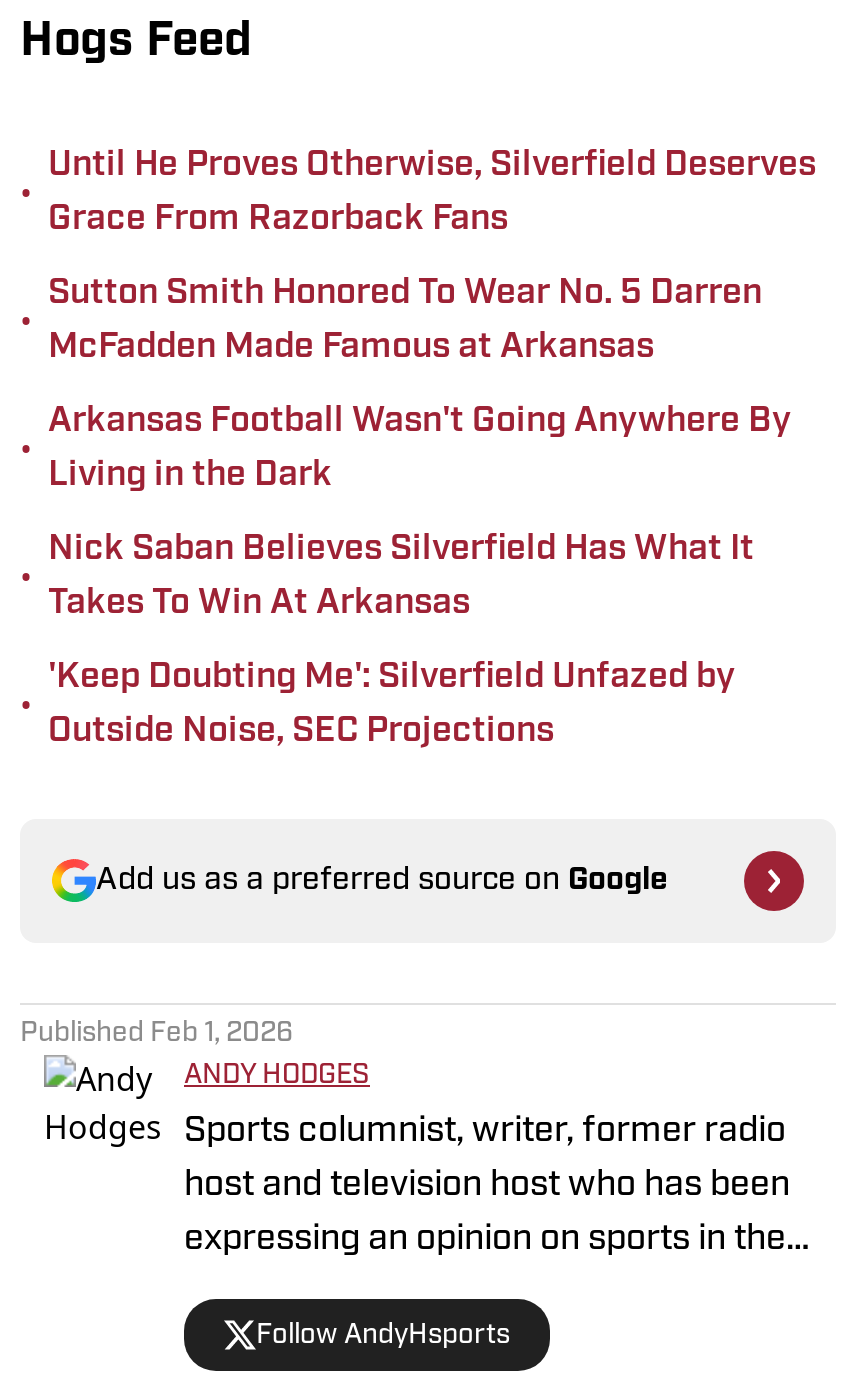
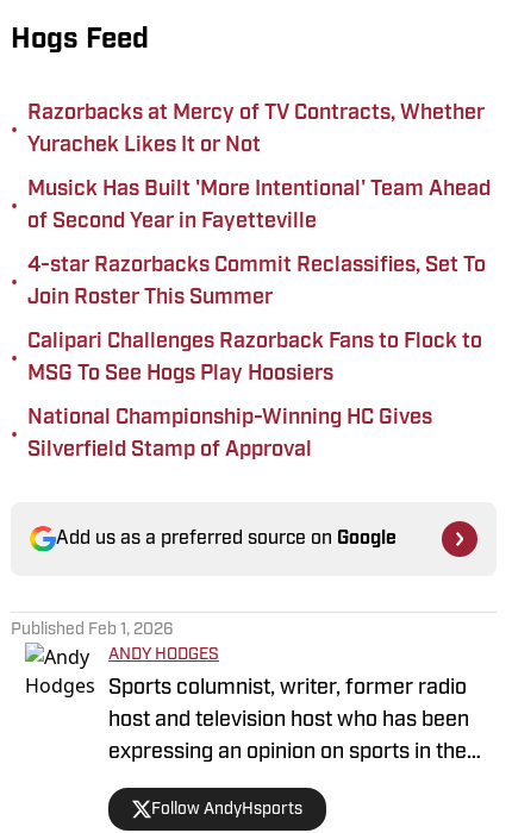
- Until He Proves Otherwise, Silverfield Deserves
- Grace From Razorback Fans
+ Razorbacks at Mercy of TV Contracts, Whether
+ Yurachek Likes It or Not

- Sutton Smith Honored To Wear No. 5 Darren
- McFadden Made Famous at Arkansas
+ Musick Has Built 'More Intentional' Team Ahead
+ of Second Year in Fayetteville

- Arkansas Football Wasn't Going Anywhere By
- Living in the Dark
+ 4-star Razorbacks Commit Reclassifies, Set To
+ Join Roster This Summer

- Nick Saban Believes Silverfield Has What It
- Takes To Win At Arkansas
+ Calipari Challenges Razorback Fans to Flock to
+ MSG To See Hogs Play Hoosiers

- 'Keep Doubting Me': Silverfield Unfazed by
- Outside Noise, SEC Projections
+ National Championship-Winning HC Gives
+ Silverfield Stamp of Approval
